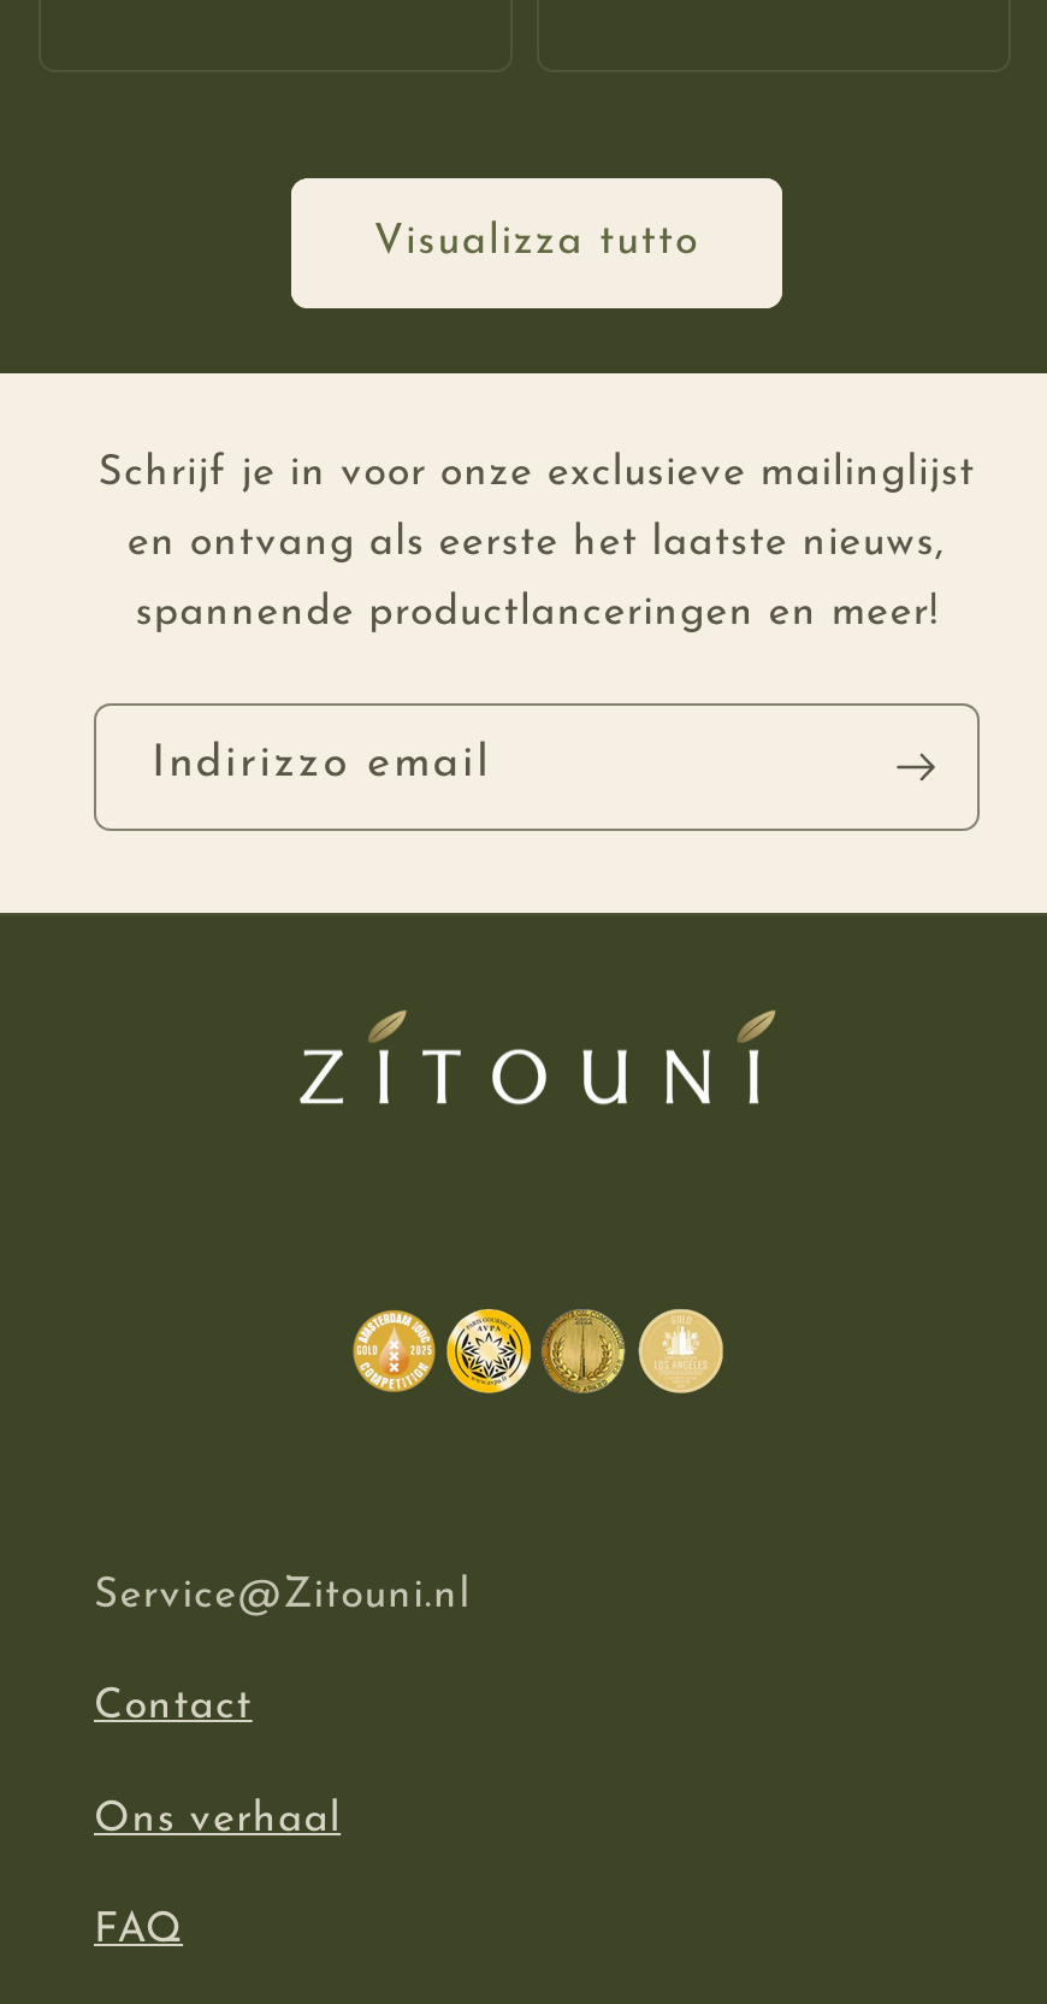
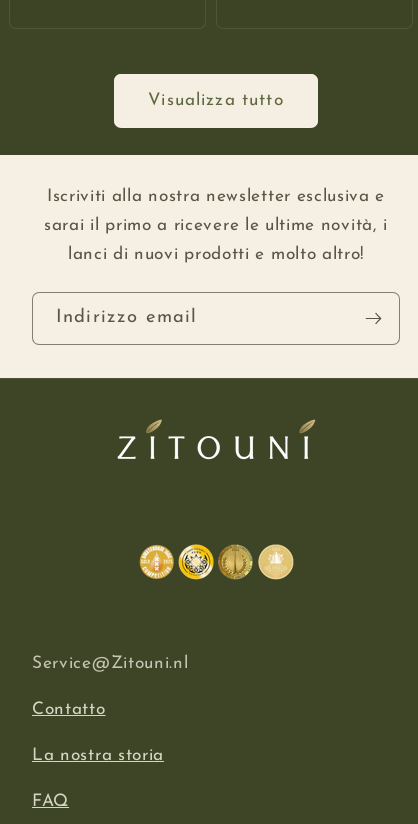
- Schrijf je in voor onze exclusieve mailinglijst
+ Iscriviti alla nostra newsletter esclusiva e

- en ontvang als eerste het laatste nieuws,
+ sarai il primo a ricevere le ultime novità, i

- spannende productlanceringen en meer!
+ lanci di nuovi prodotti e molto altro!

- Contact
+ Contatto

- Ons verhaal
+ La nostra storia
